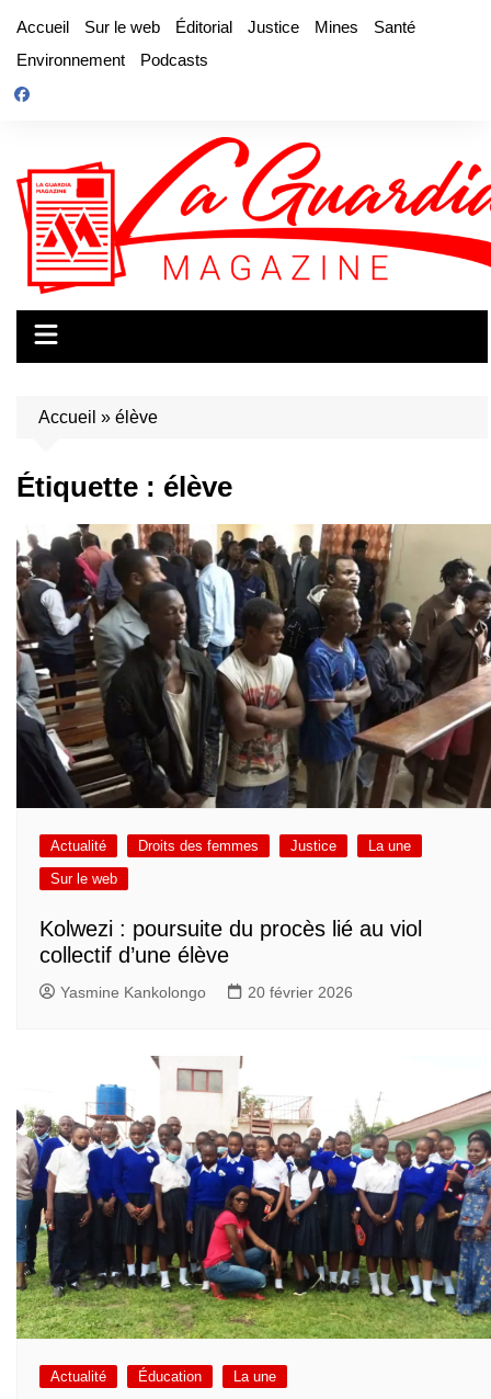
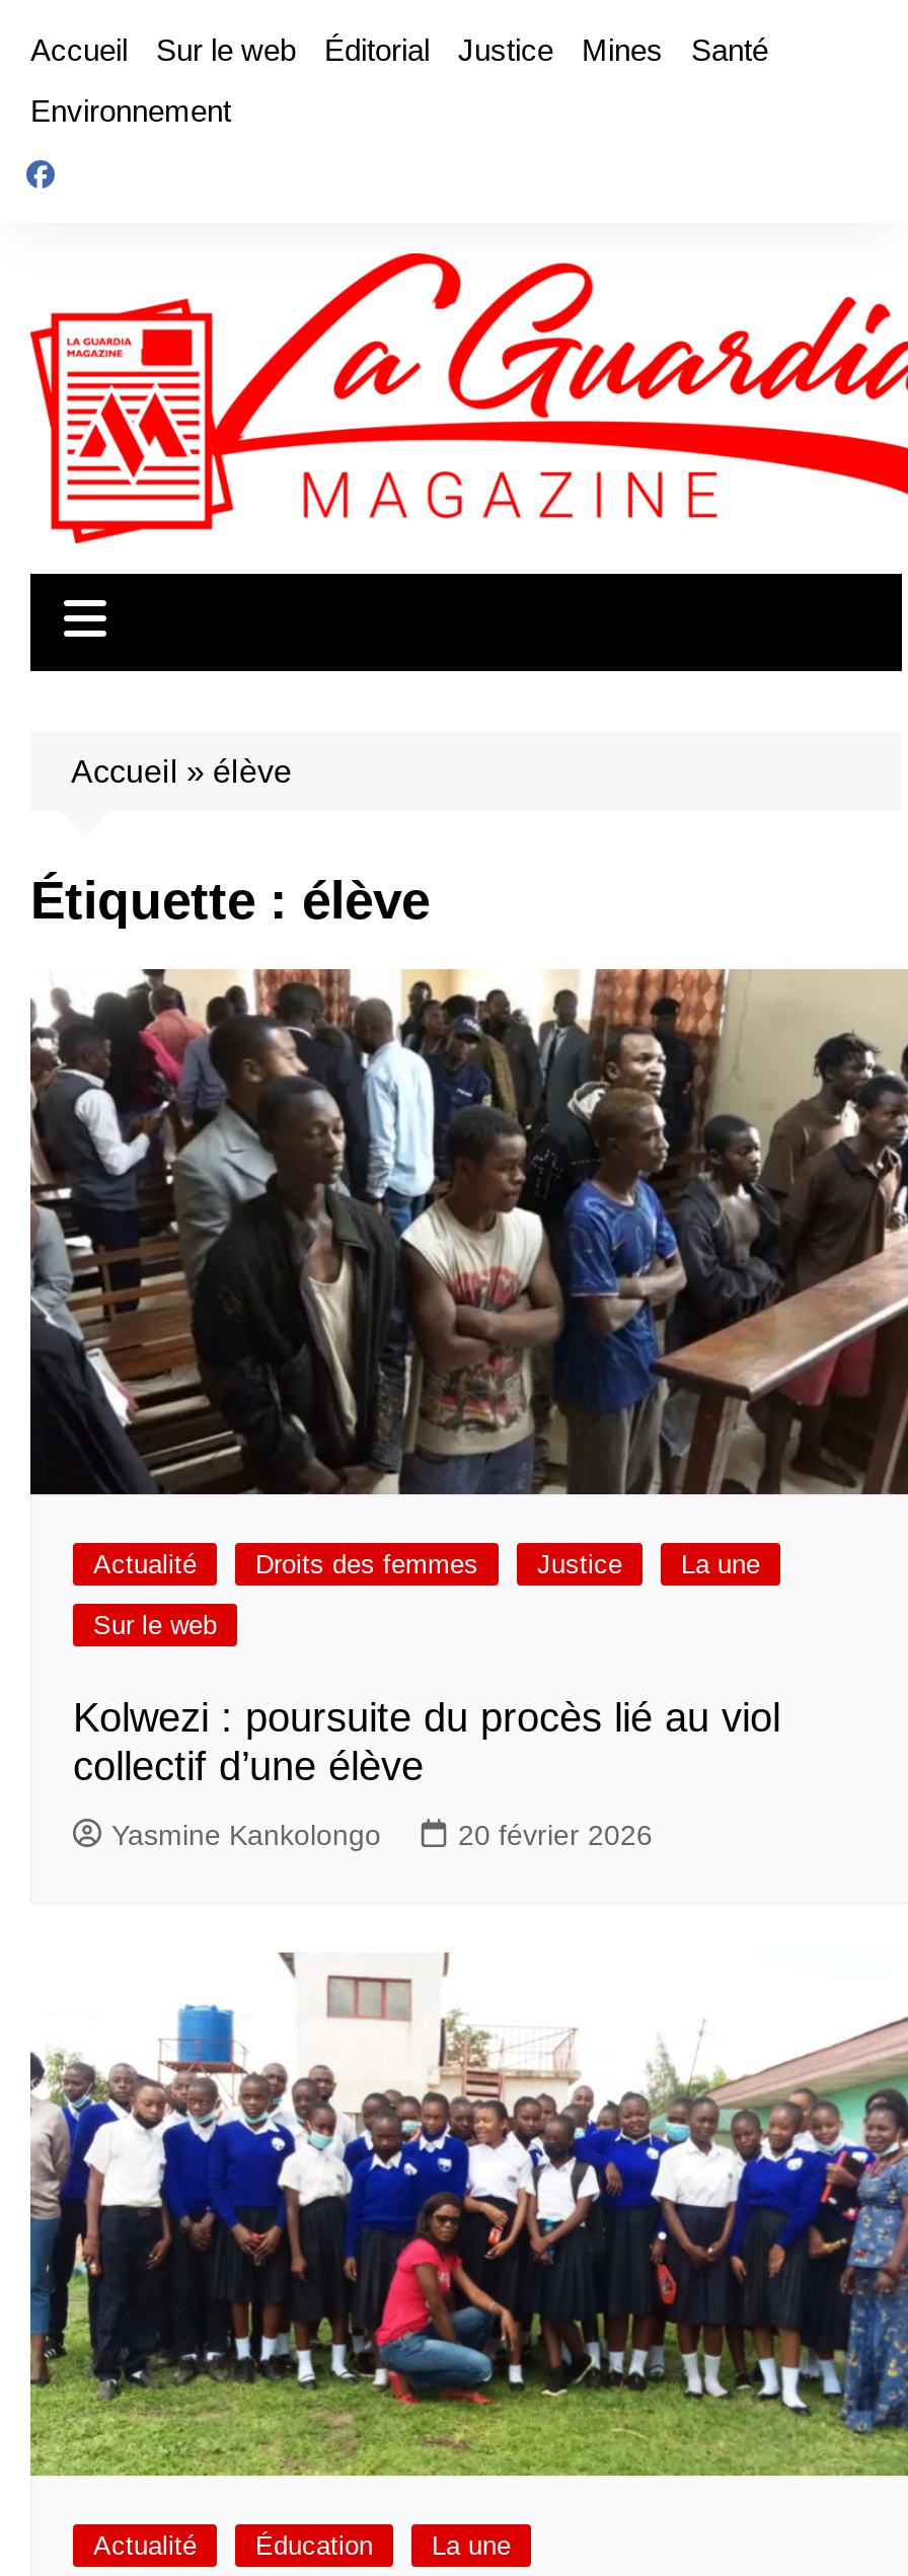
- Podcasts
